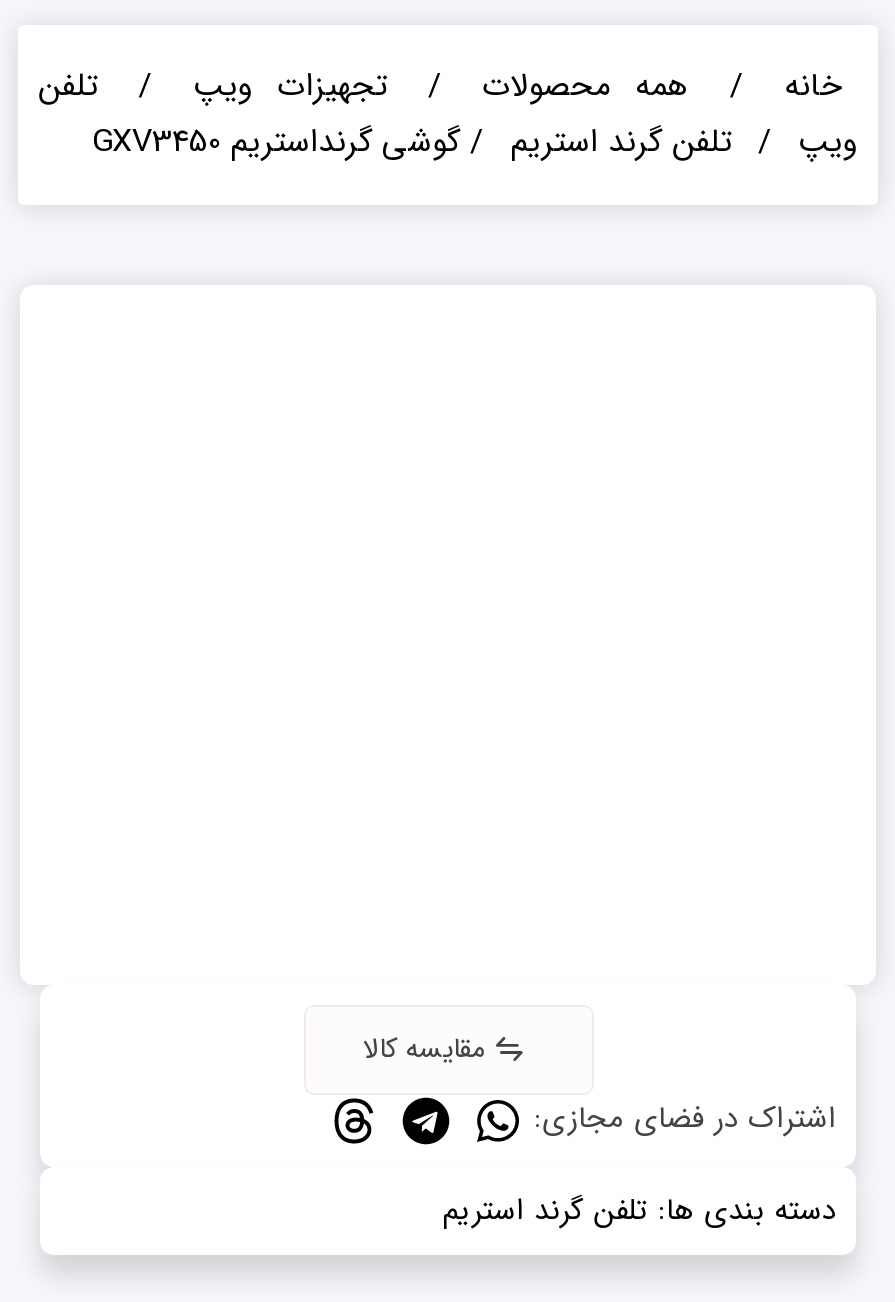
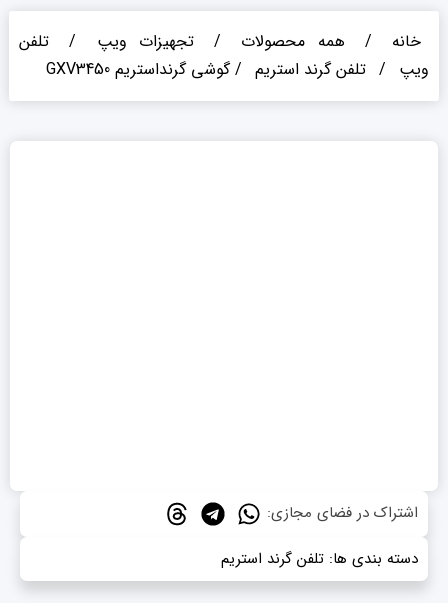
- مقایسه کالا
